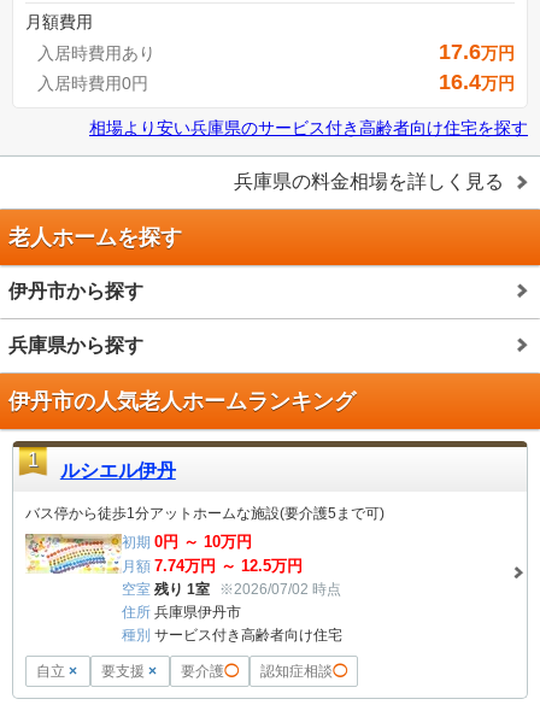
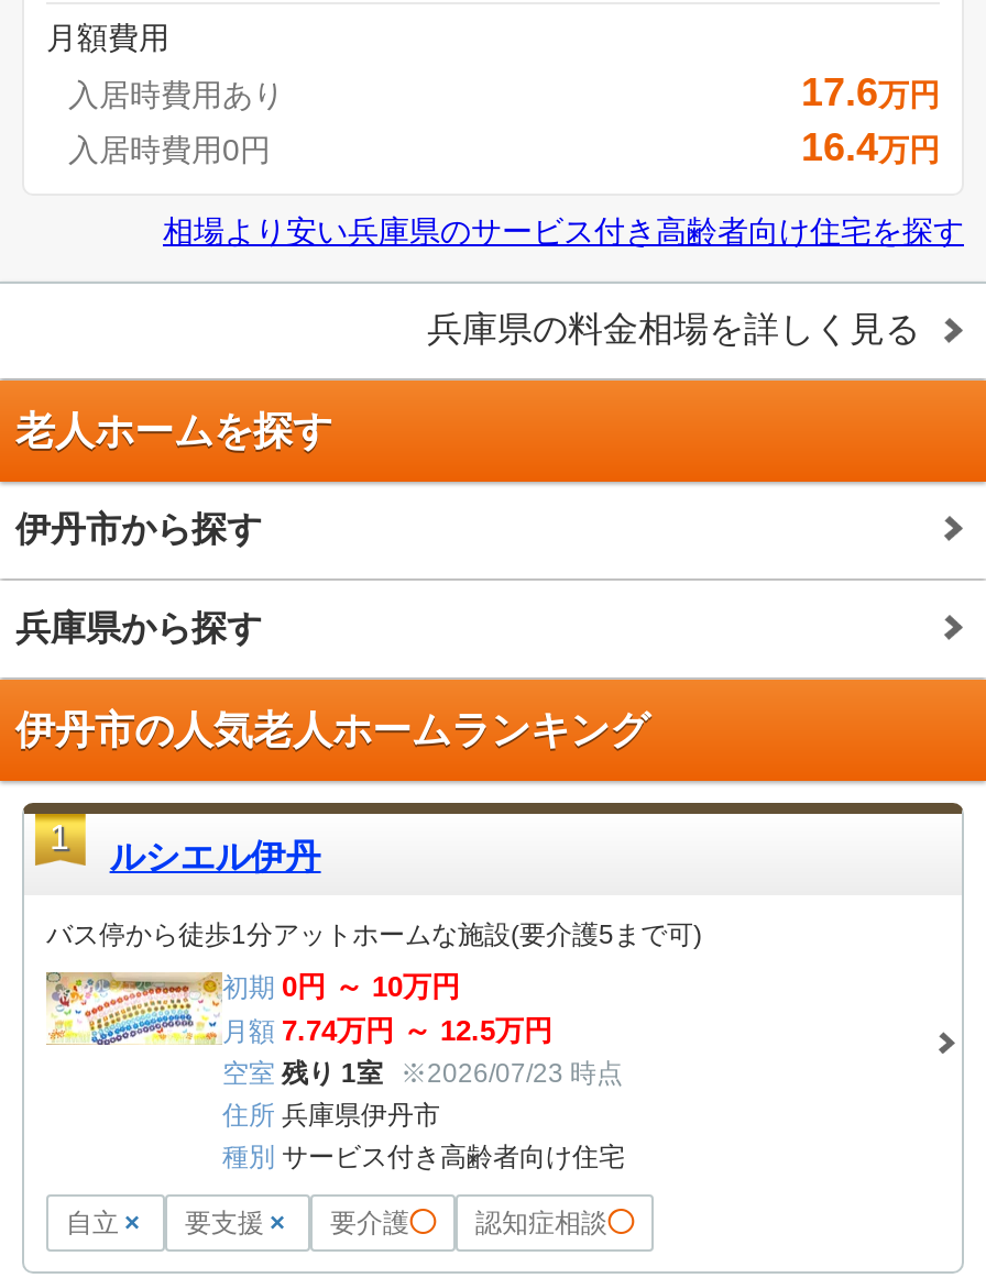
- 空室 残り 1室 ※2026/07/02 時点
+ 空室 残り 1室 ※2026/07/23 時点
